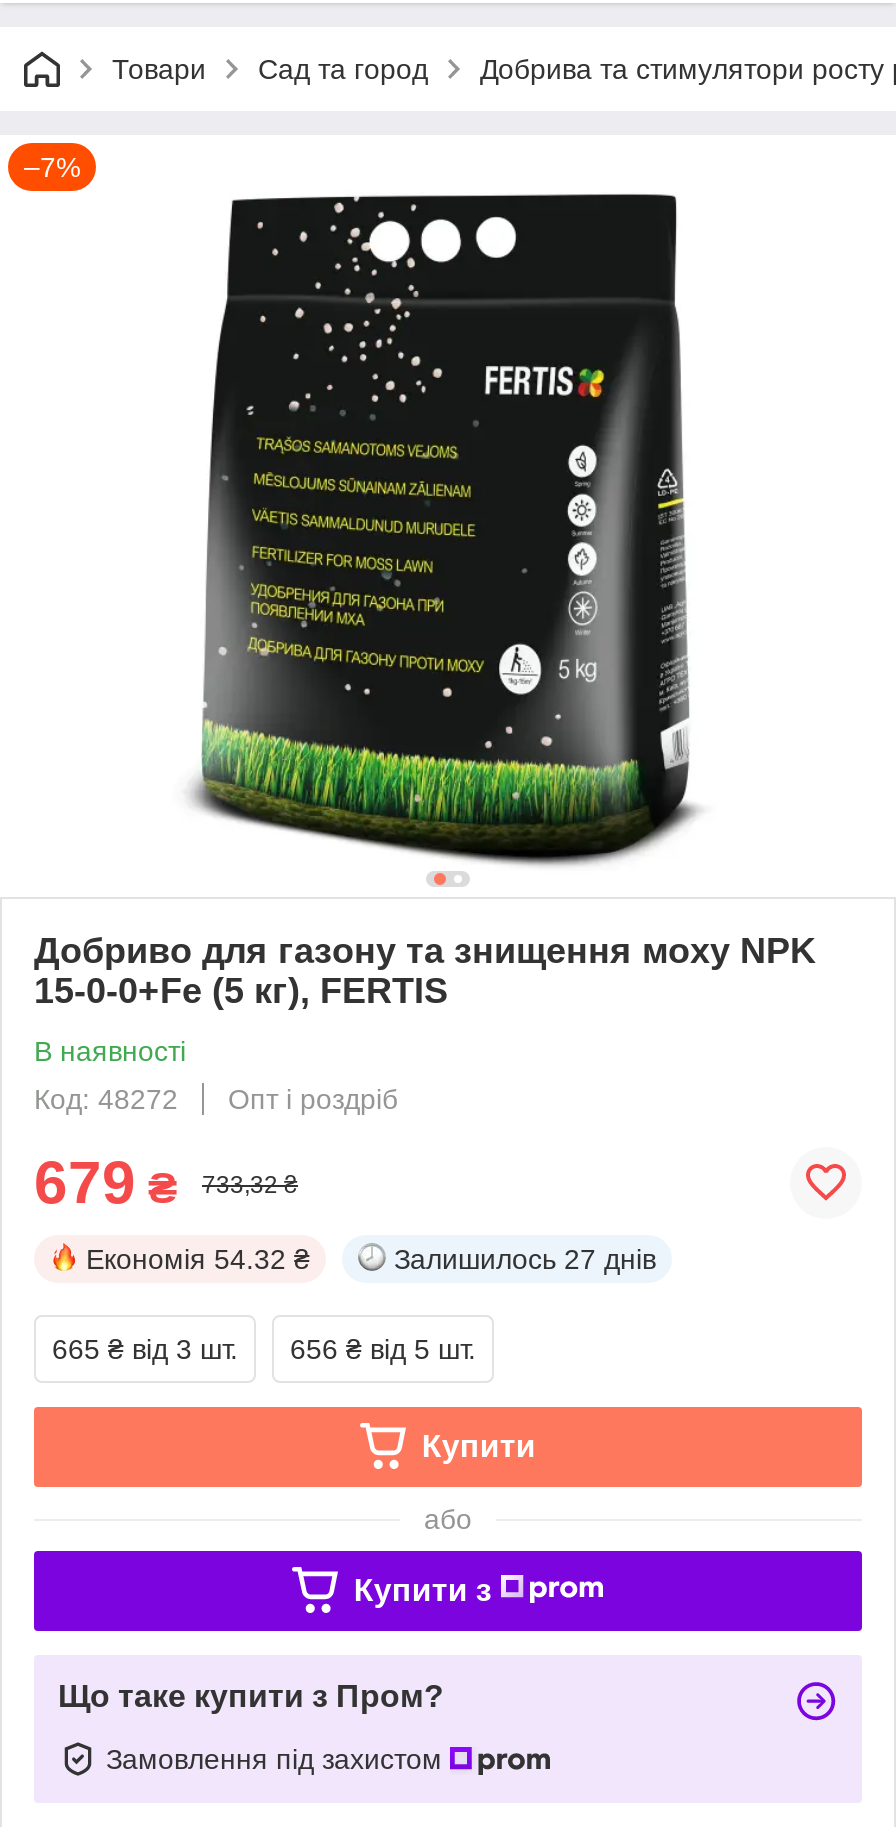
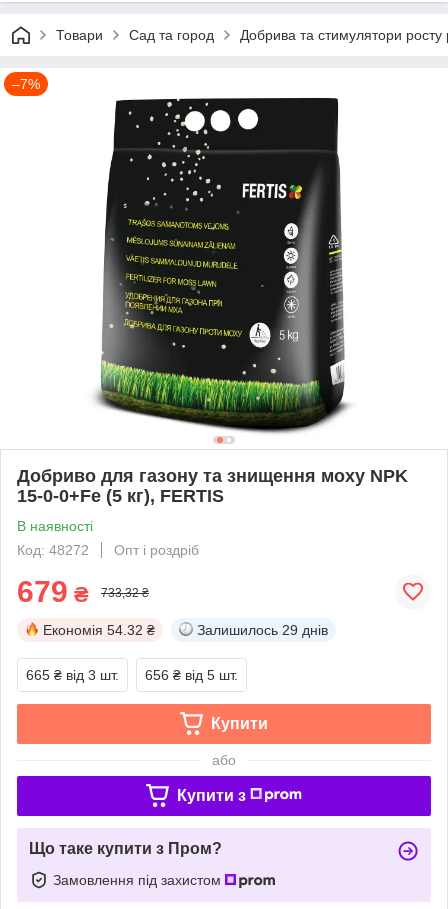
- Залишилось 27 днів
+ Залишилось 29 днів
